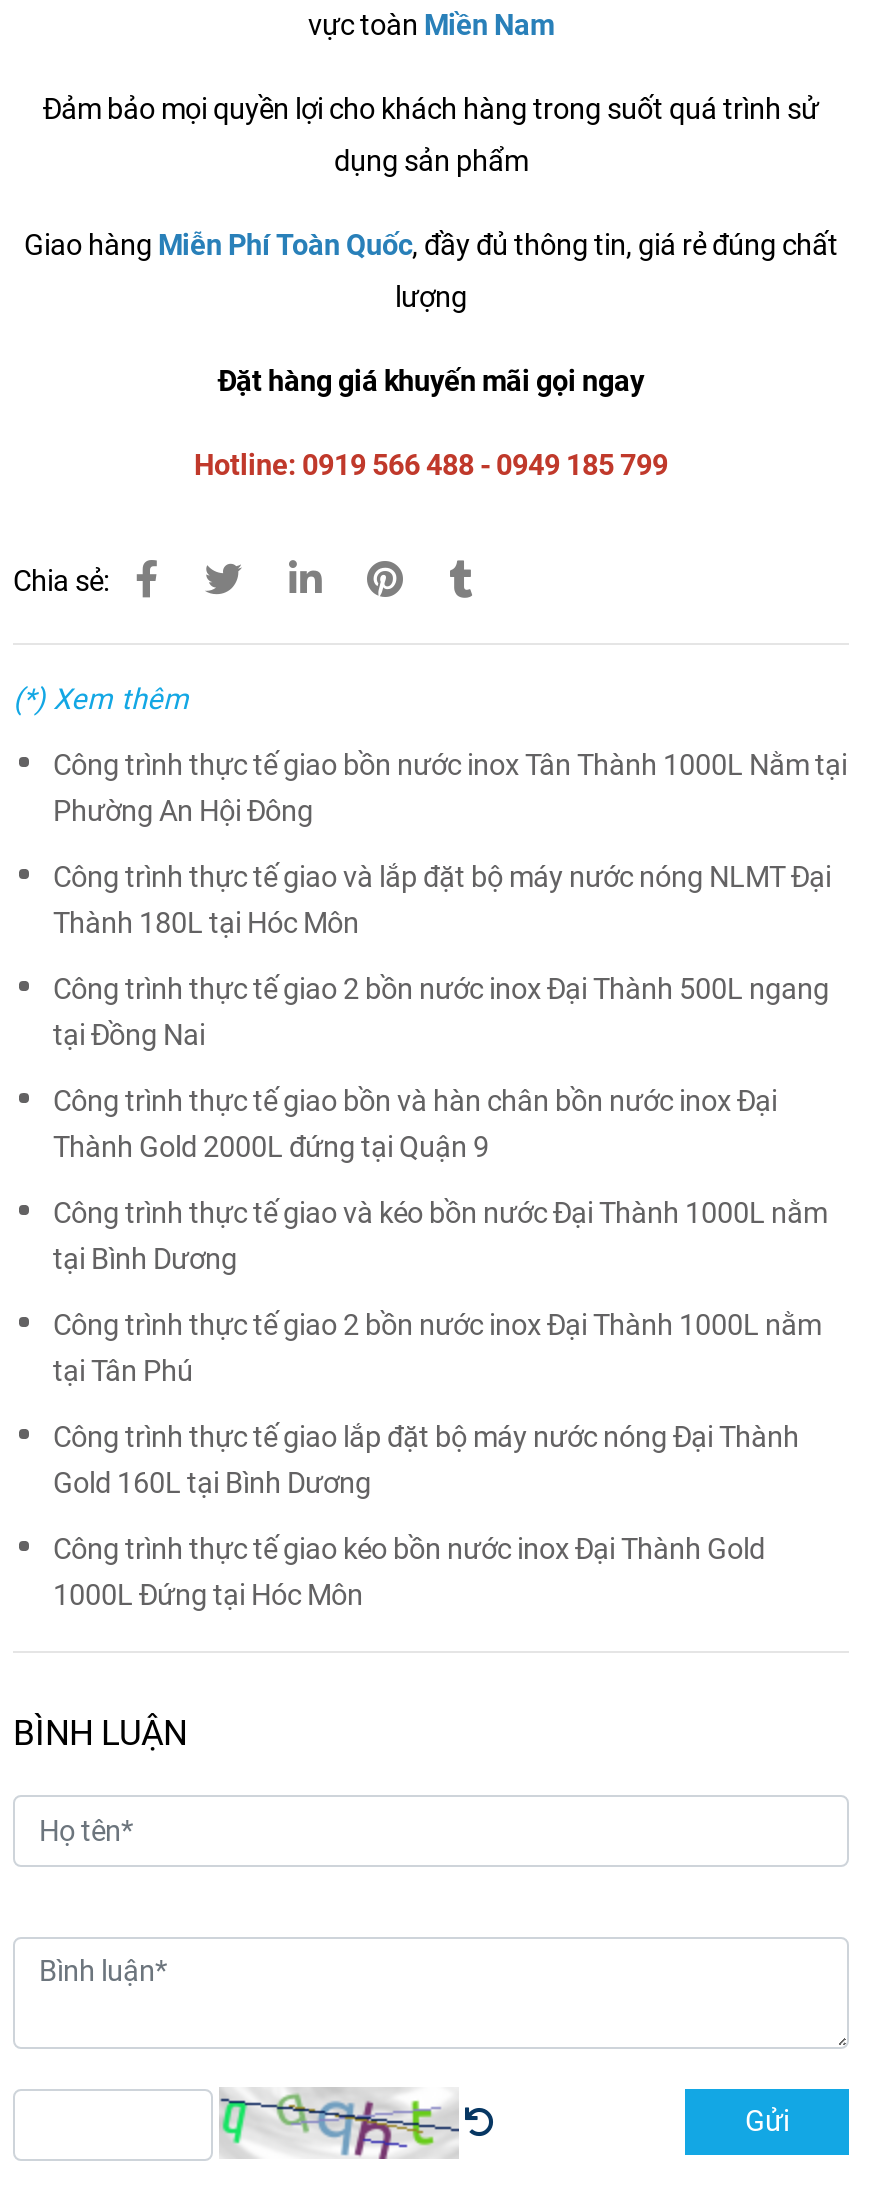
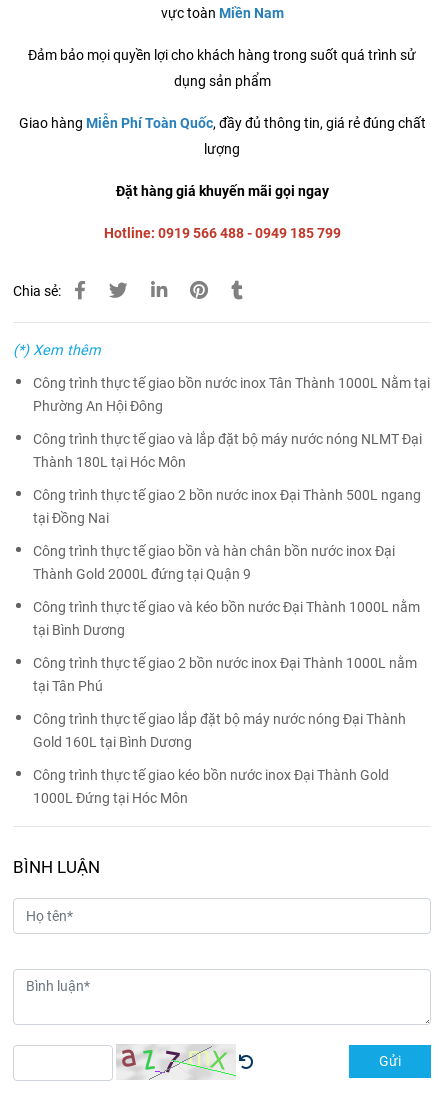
- [image]
+ [image]
